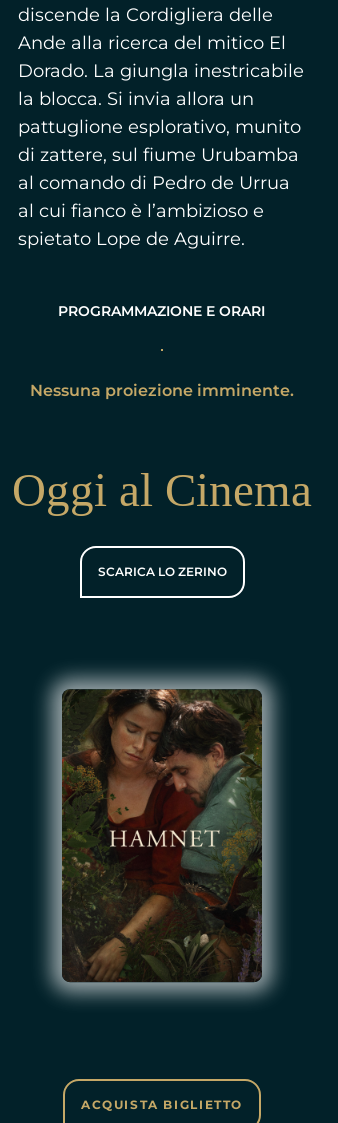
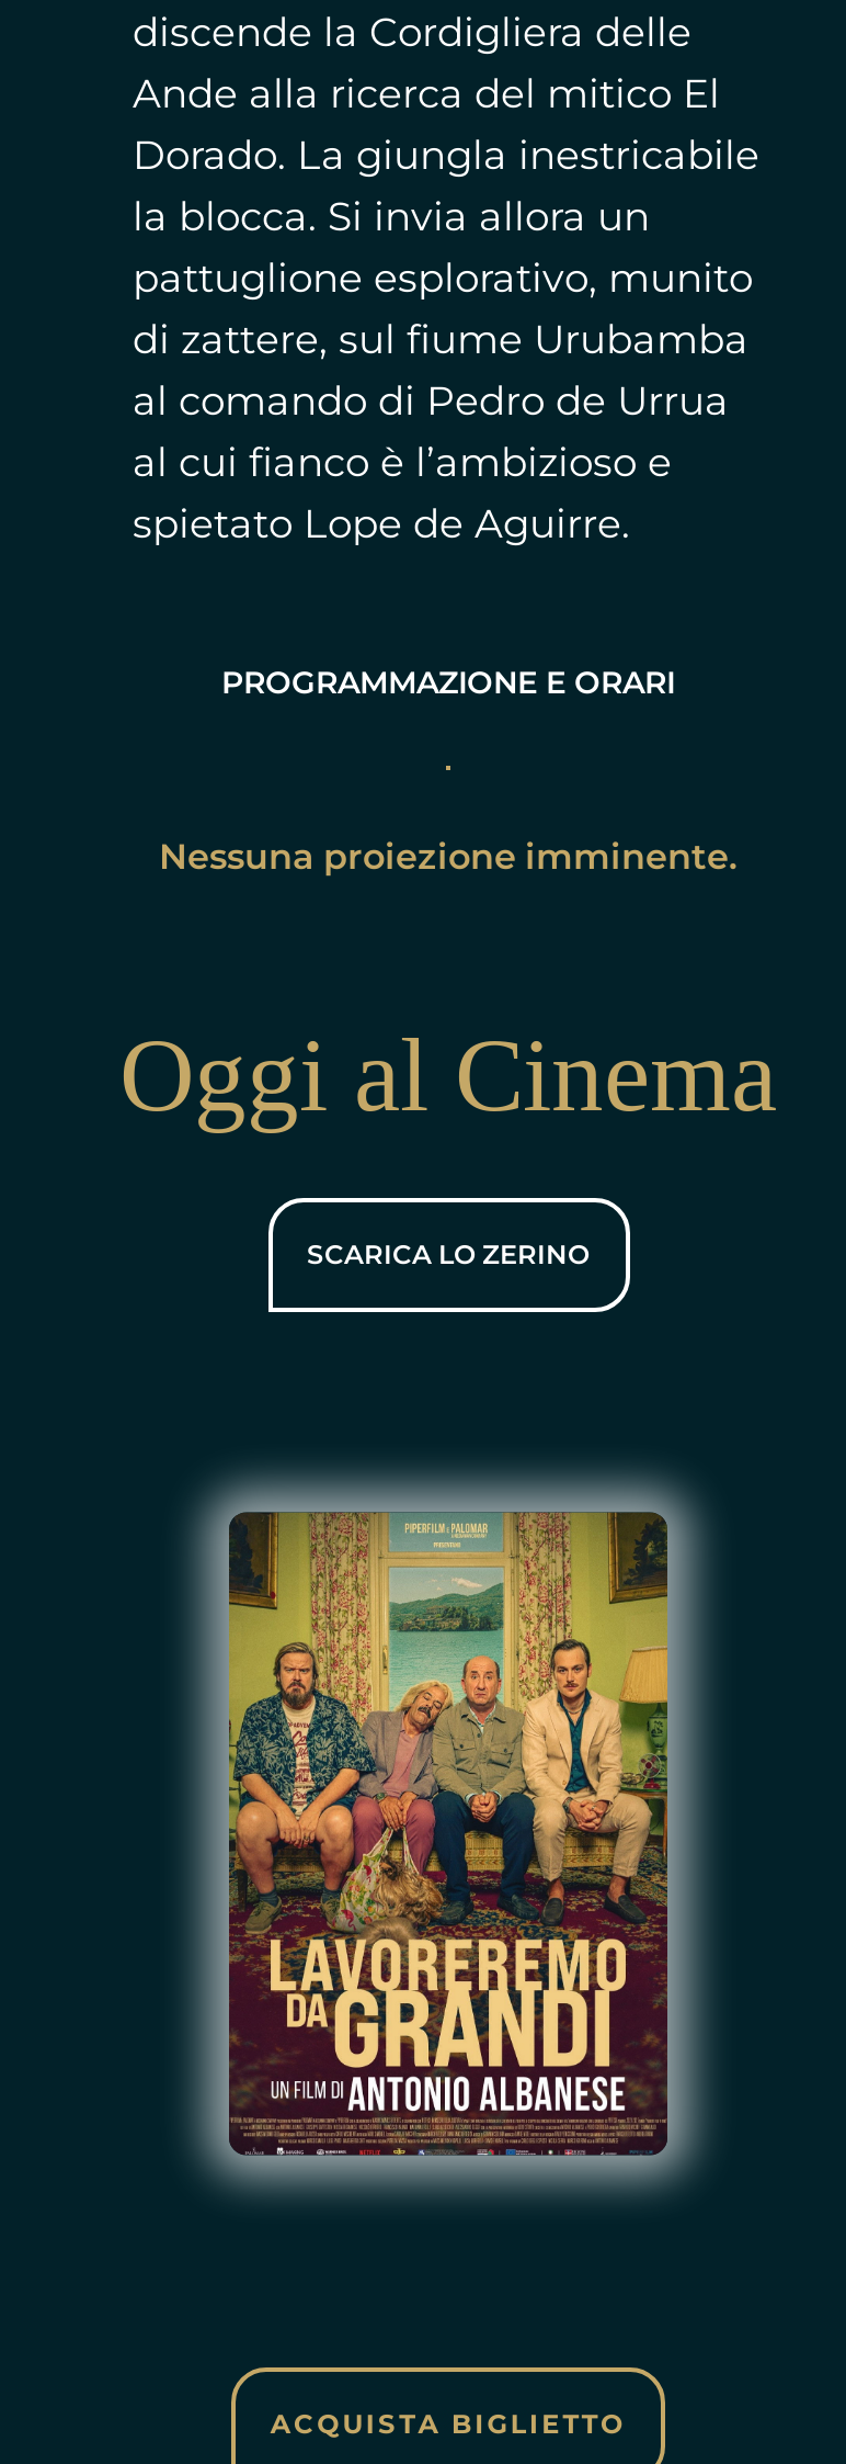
- [image]
+ [image]
